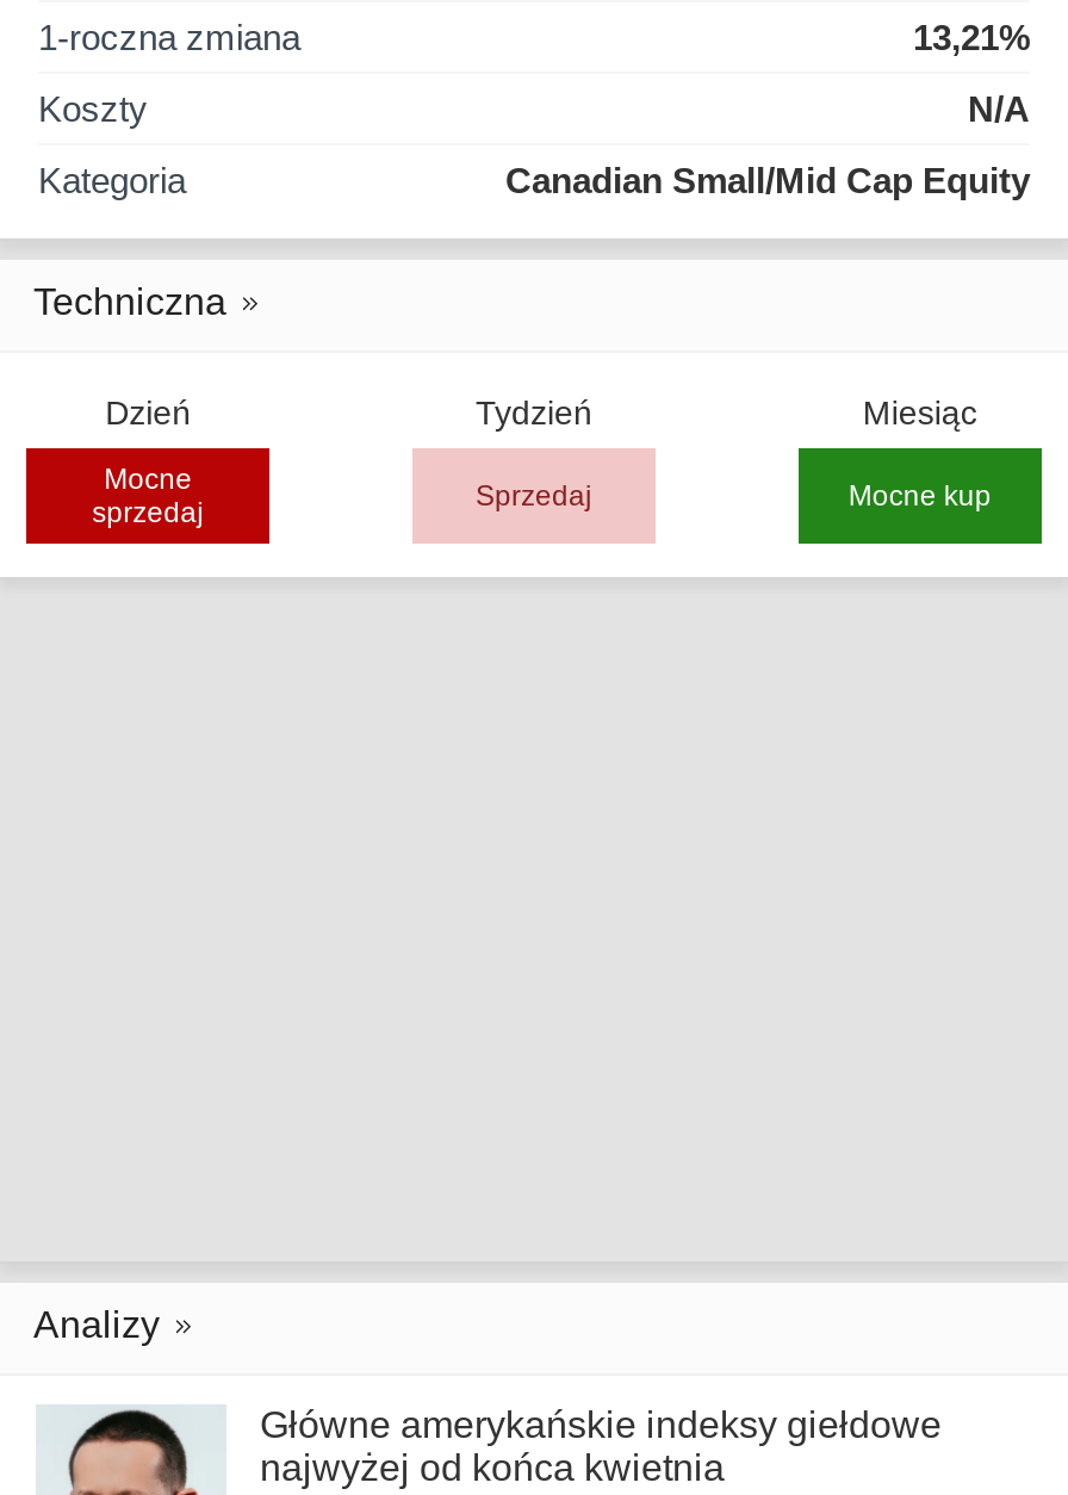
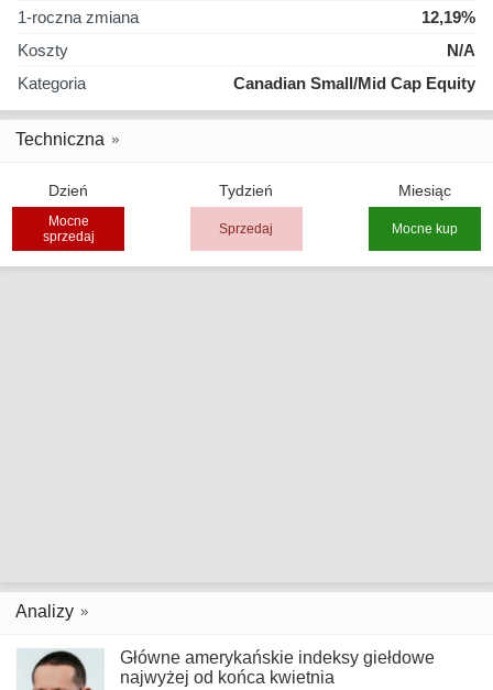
- 13,21%
+ 12,19%
